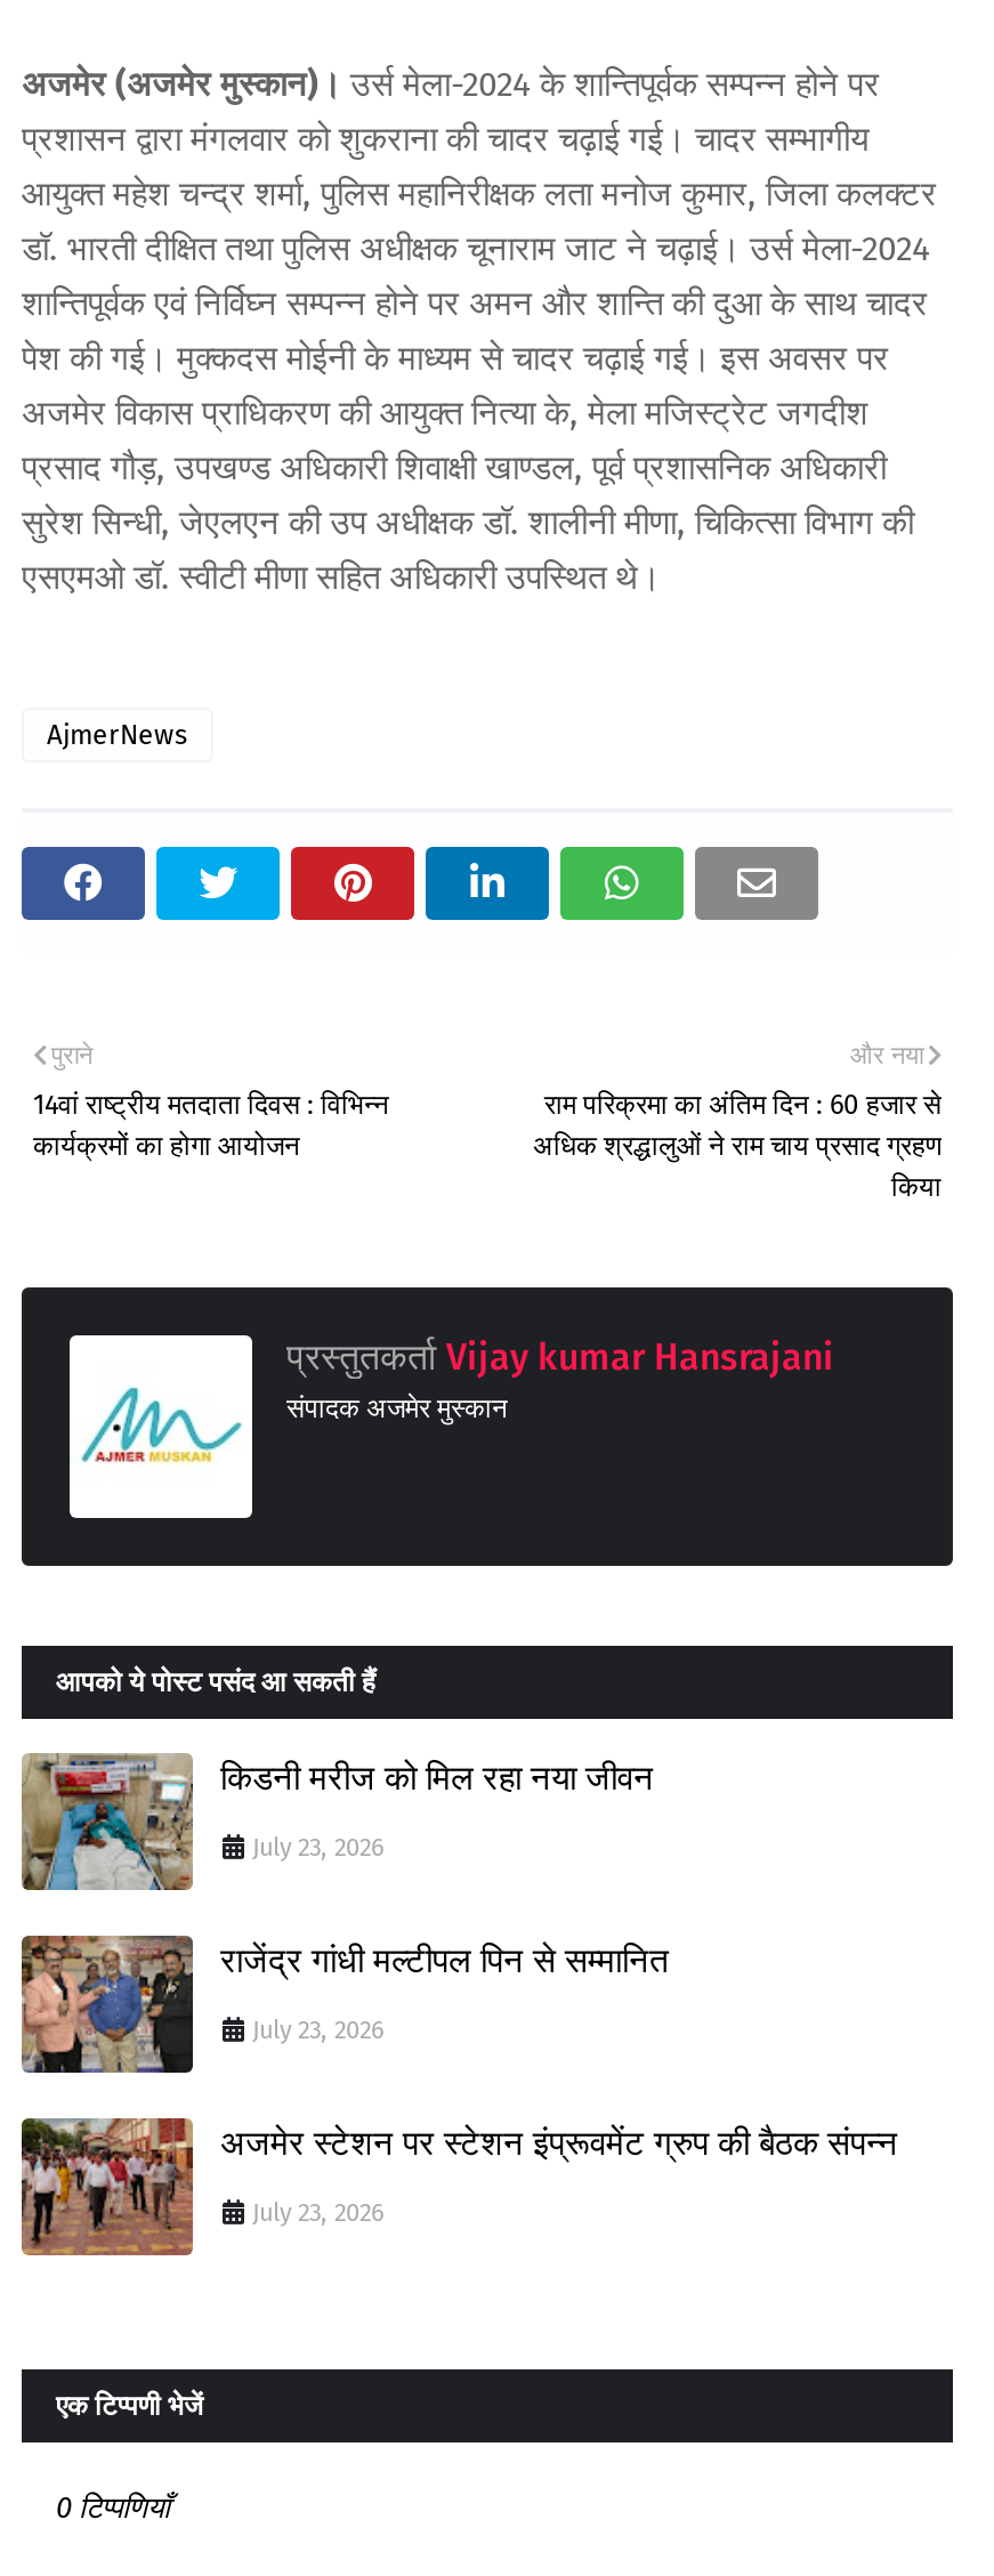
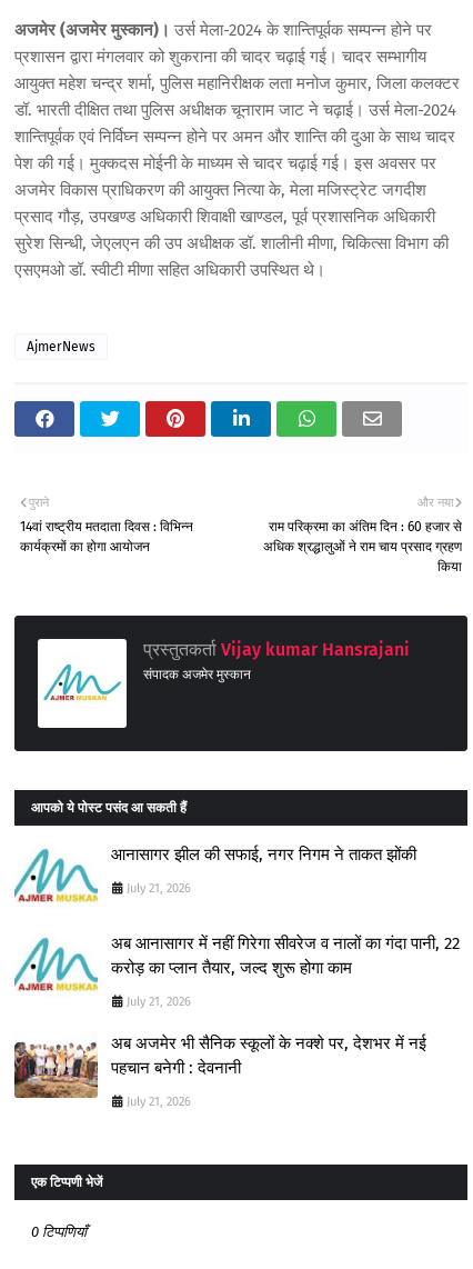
- [image]
- किडनी मरीज को मिल रहा नया जीवन
+ [image]
+ आनासागर झील की सफाई, नगर निगम ने ताकत झोंकी

- July 23, 2026
+ July 21, 2026

- [image]
- राजेंद्र गांधी मल्टीपल पिन से सम्मानित
+ [image]
+ अब आनासागर में नहीं गिरेगा सीवरेज व नालों का गंदा पानी, 22
+ करोड़ का प्लान तैयार, जल्द शुरू होगा काम

- July 23, 2026
+ July 21, 2026

- [image]
- अजमेर स्टेशन पर स्टेशन इंप्रूवमेंट ग्रुप की बैठक संपन्न
+ [image]
+ अब अजमेर भी सैनिक स्कूलों के नक्शे पर, देशभर में नई
+ पहचान बनेगी : देवनानी

- July 23, 2026
+ July 21, 2026
